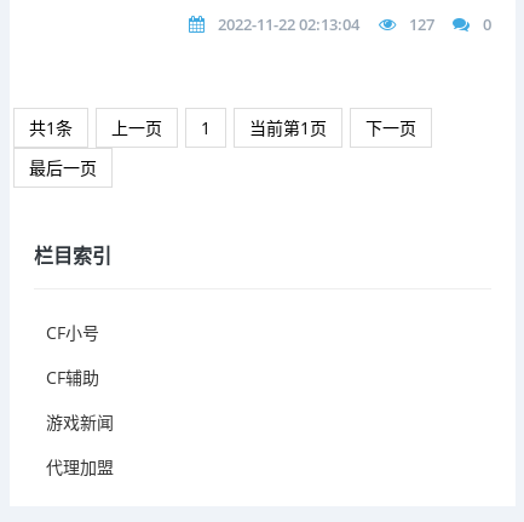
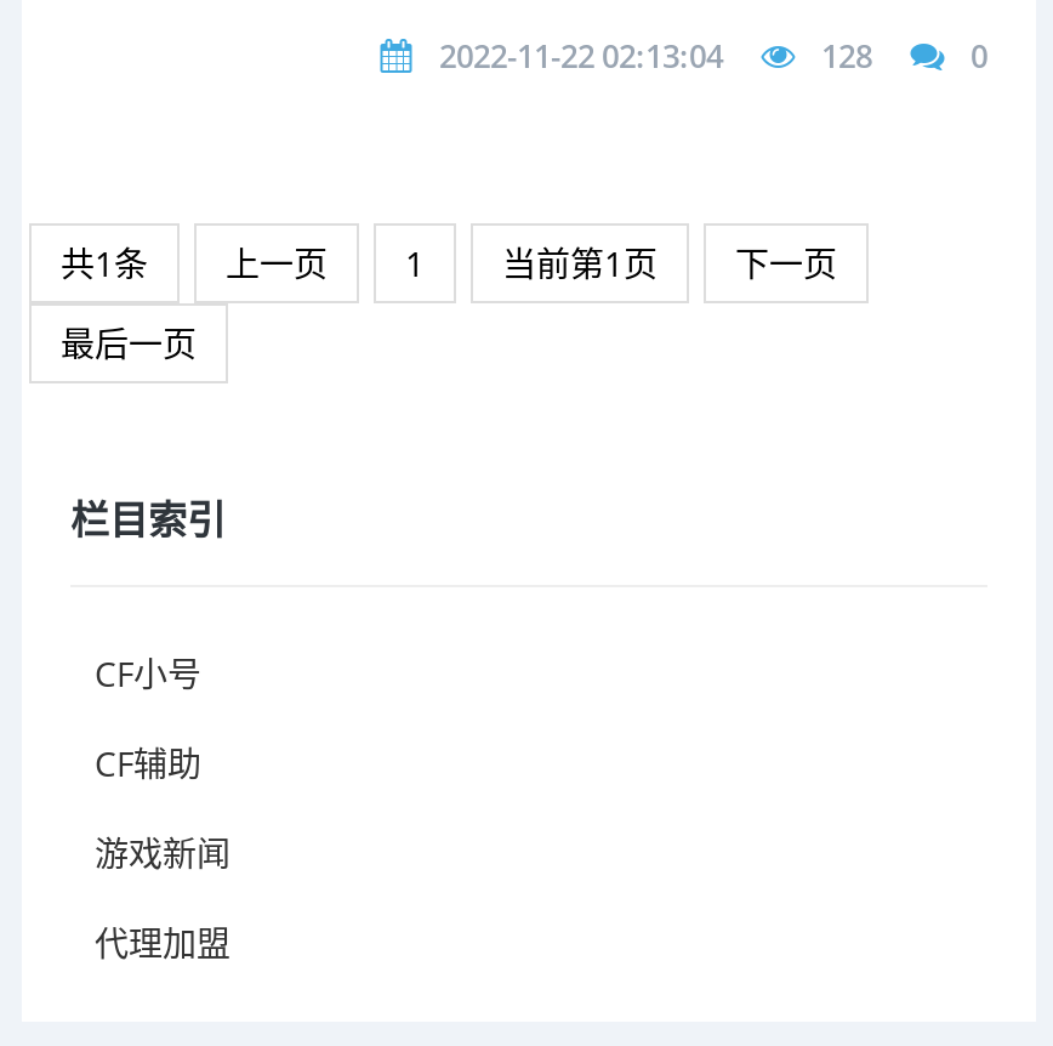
- 127
+ 128
